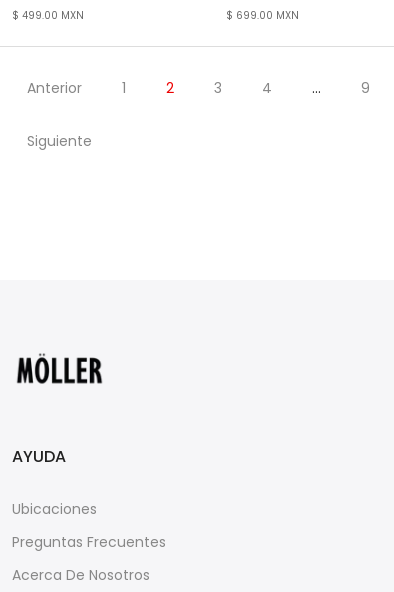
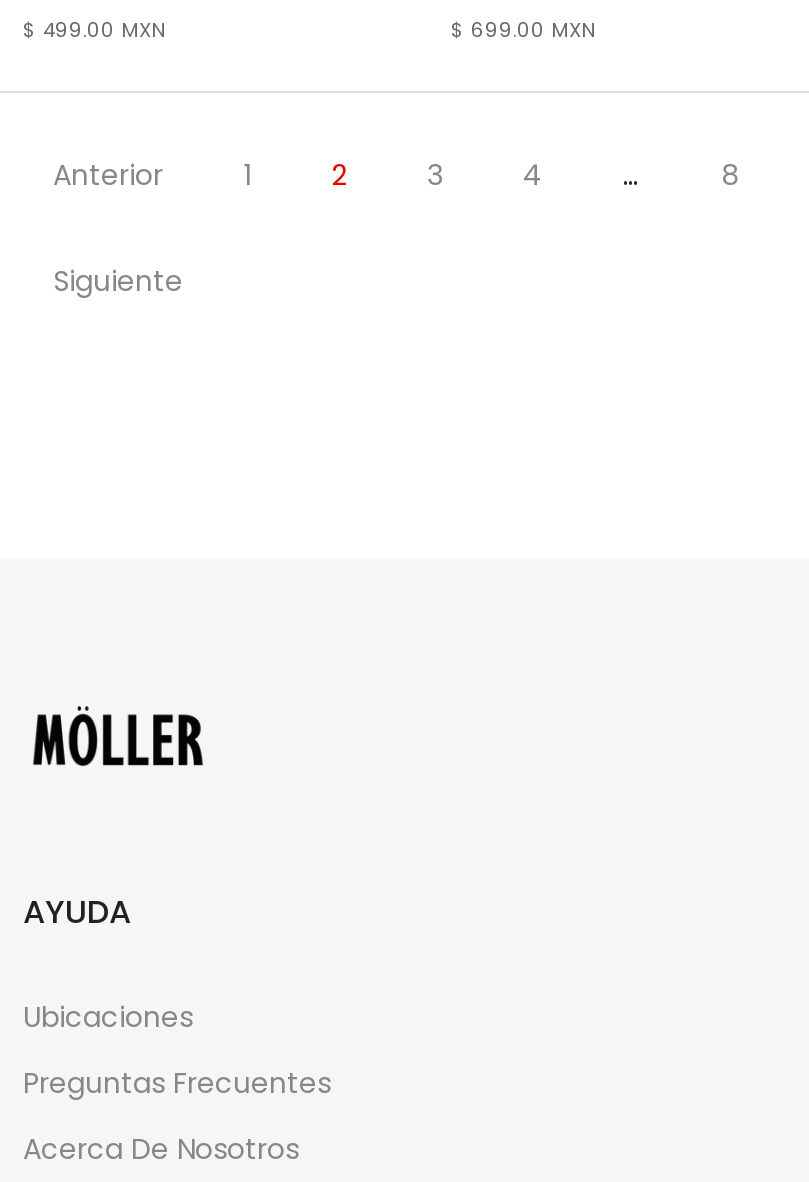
- 9
+ 8
